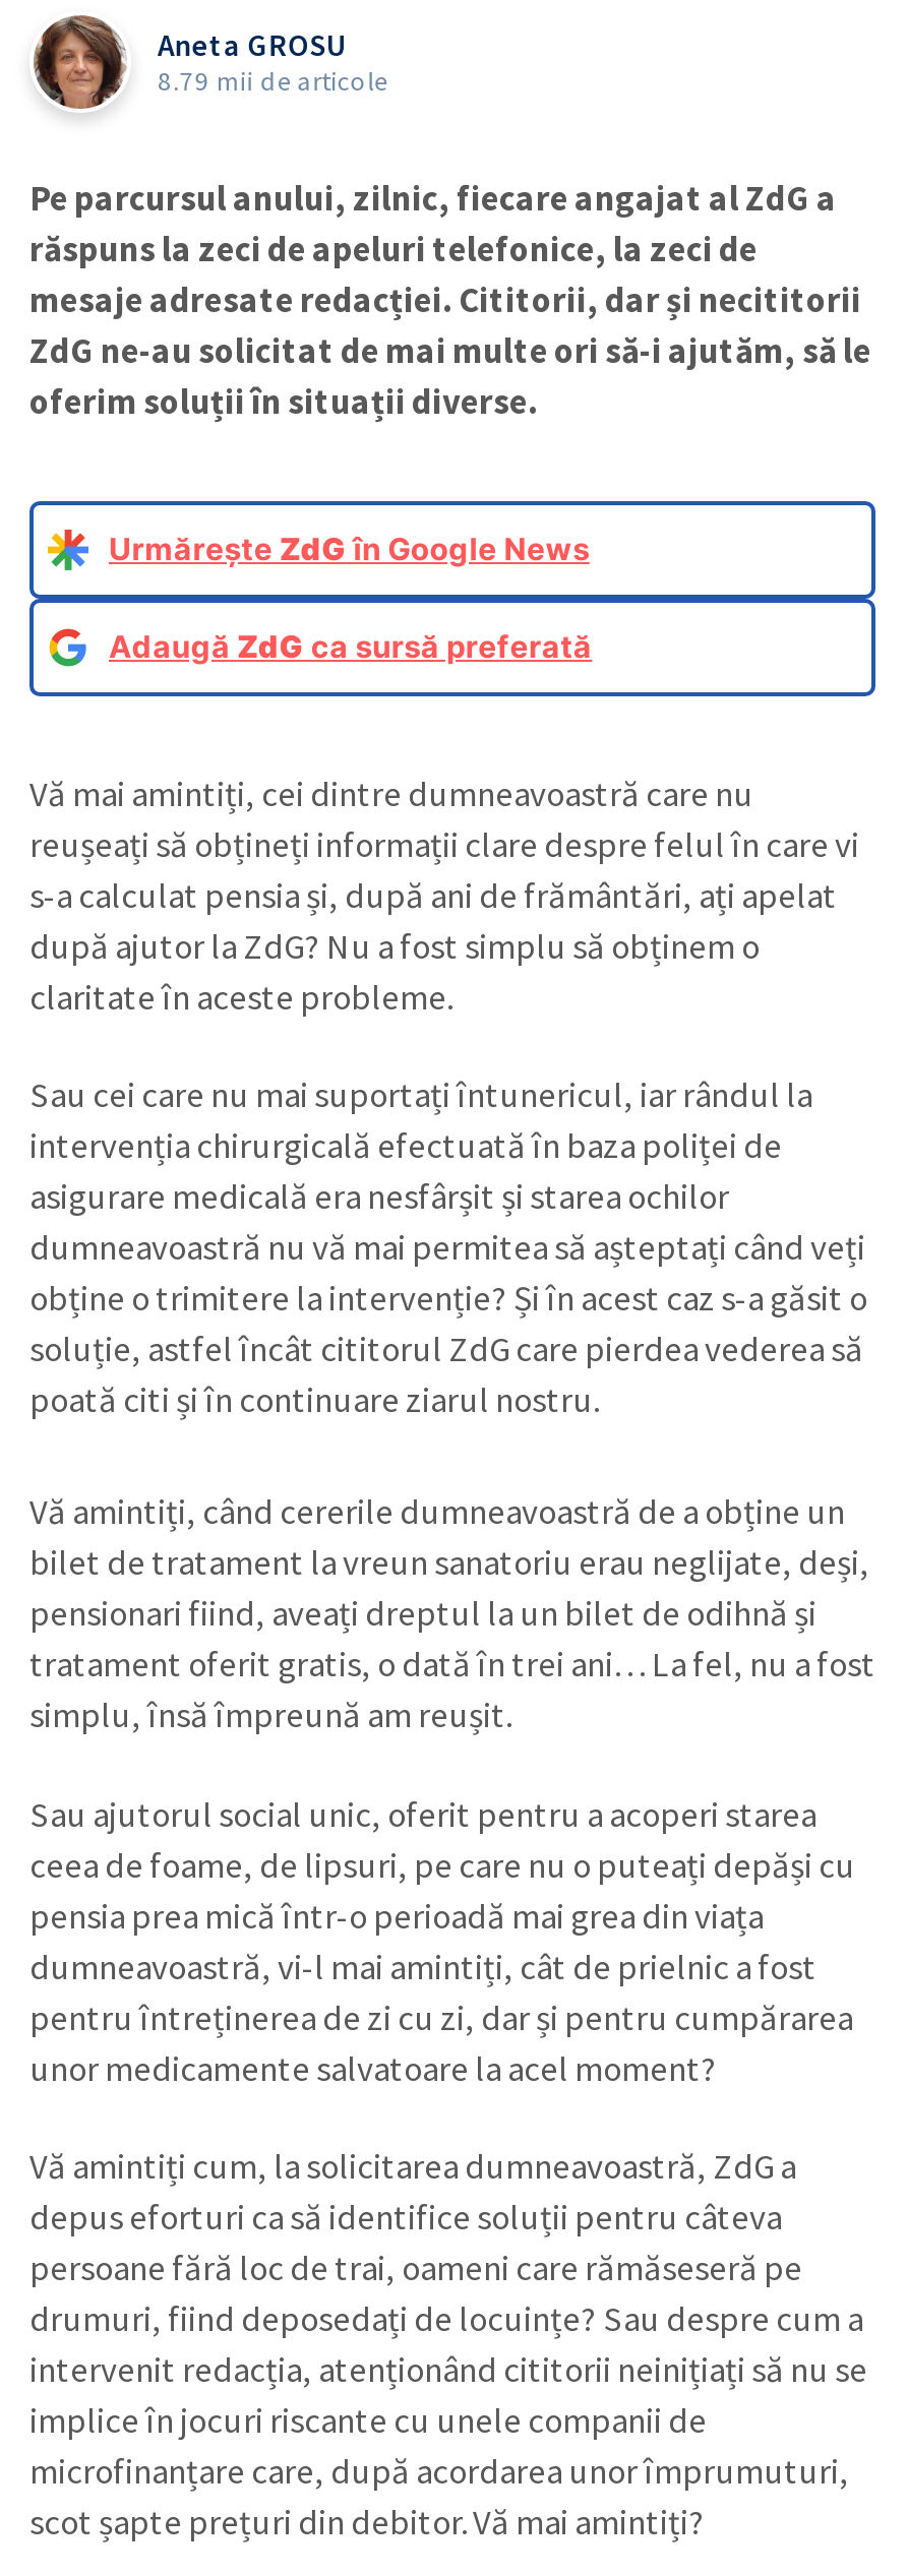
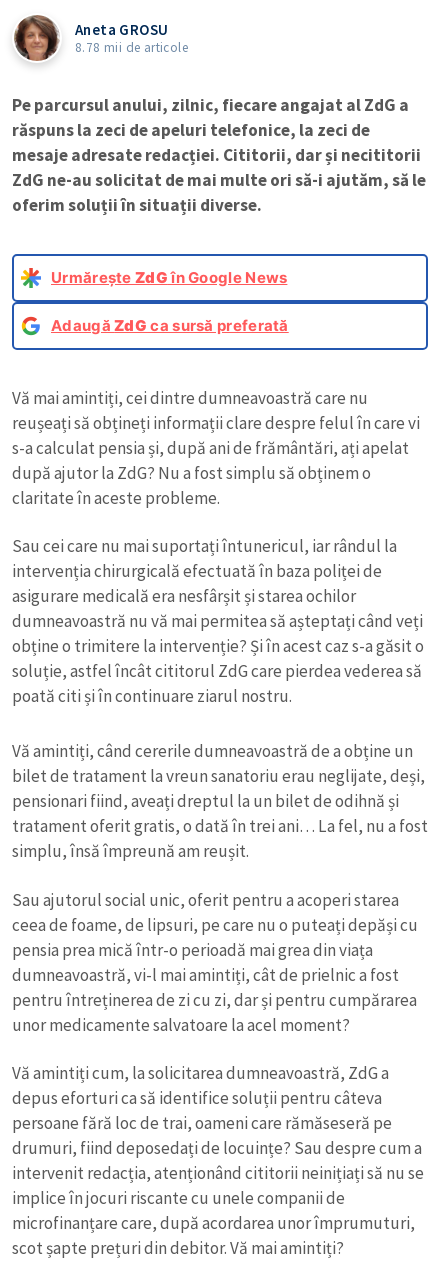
- 8.79 mii de articole
+ 8.78 mii de articole
